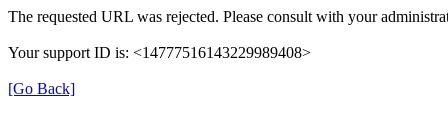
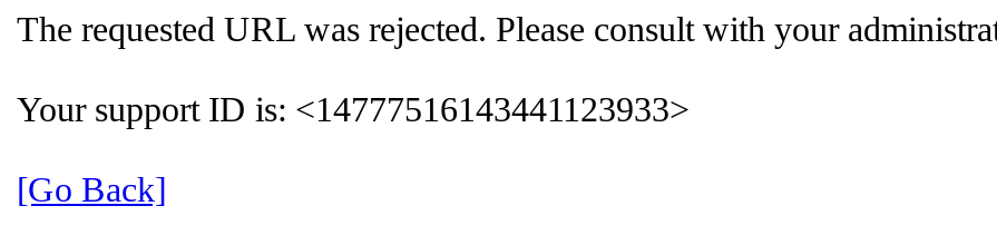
- Your support ID is: <14777516143229989408>
+ Your support ID is: <14777516143441123933>
